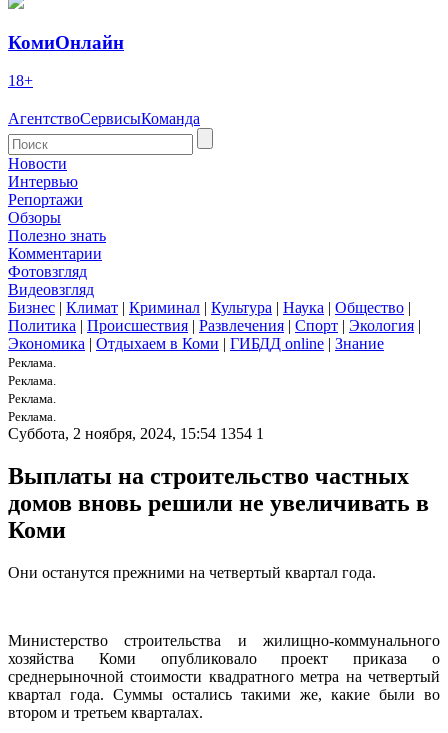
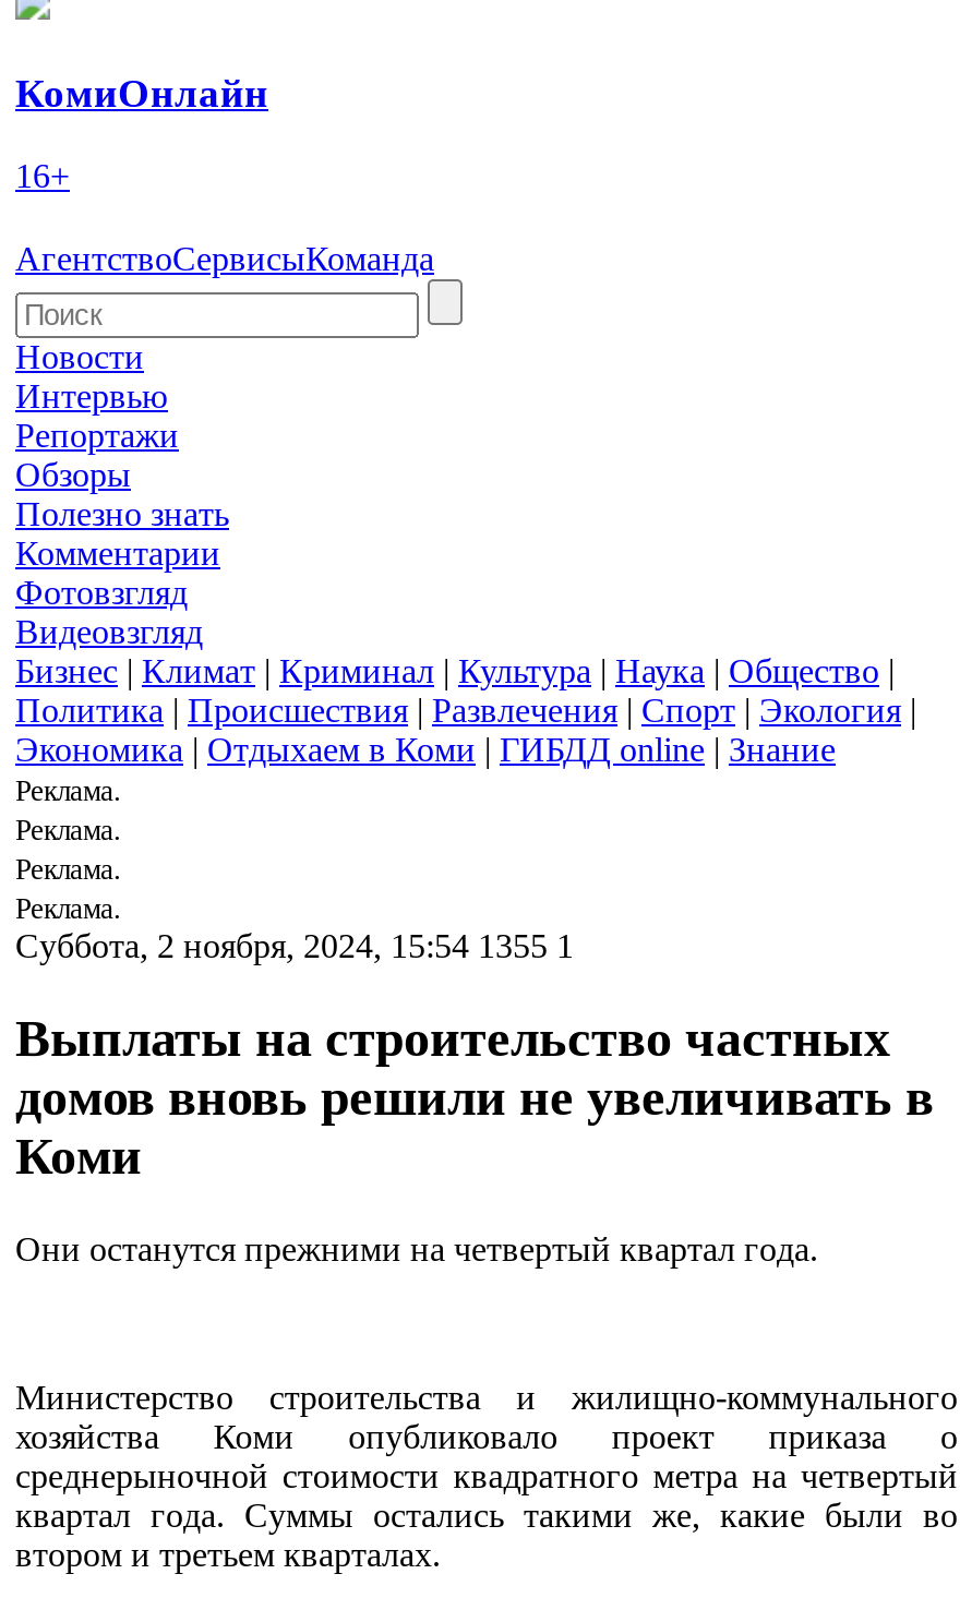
- 18+
+ 16+

- Суббота, 2 ноября, 2024, 15:54 1354 1
+ Суббота, 2 ноября, 2024, 15:54 1355 1
